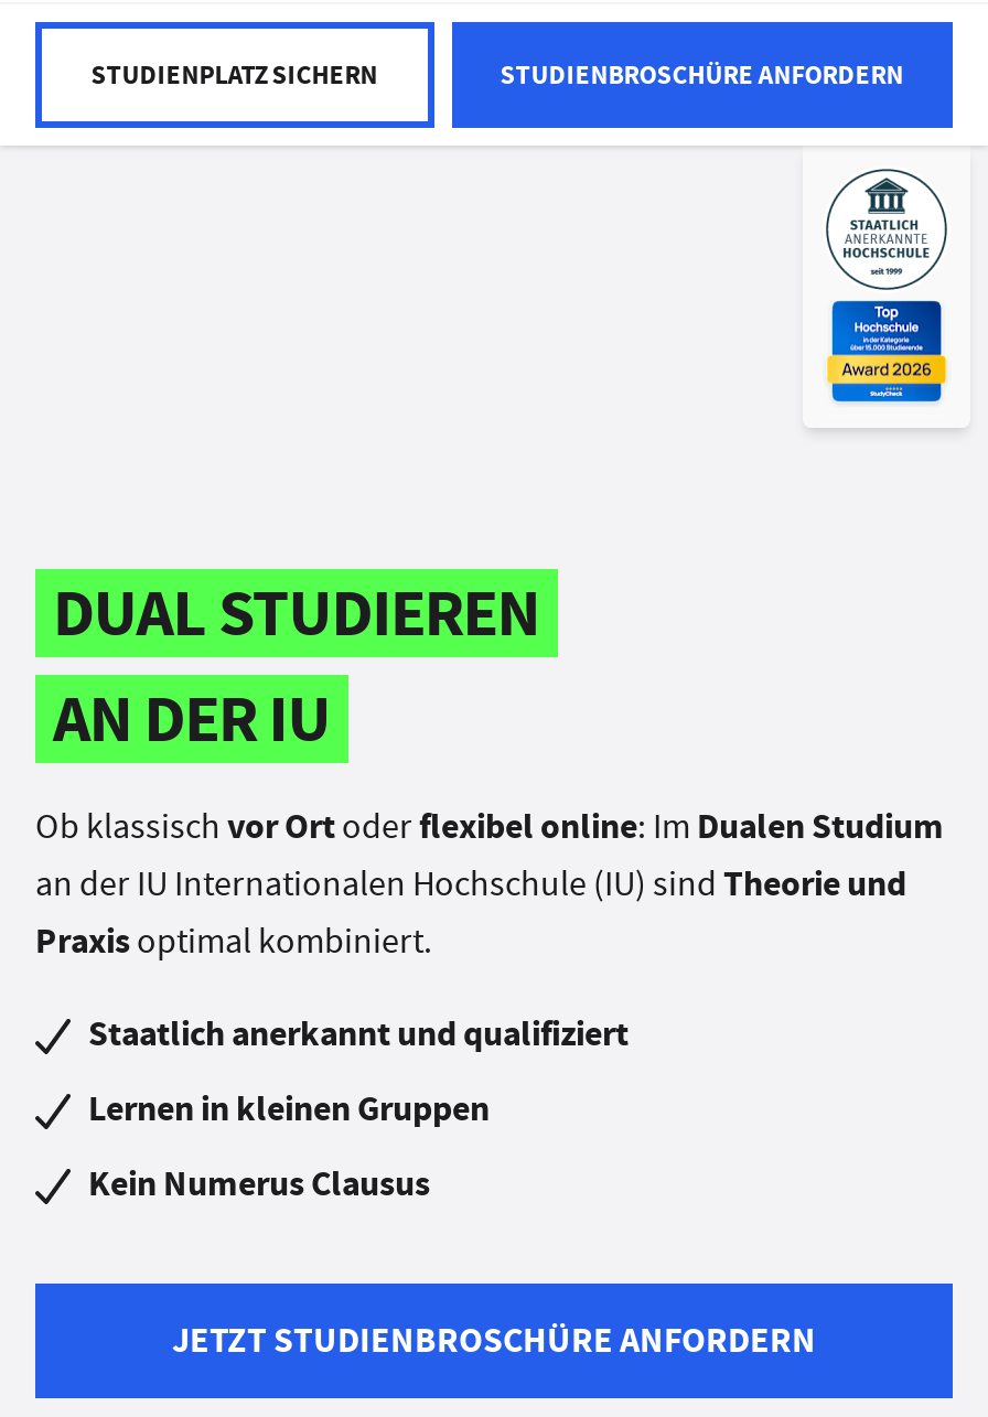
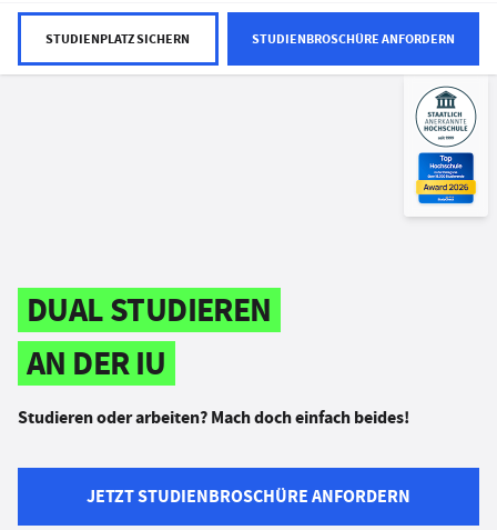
- Ob klassisch vor Ortoder flexibel online: Im Dualen Studium
- an der IU Internationalen Hochschule (IU) sind Theorie und
- Praxis optimal kombiniert.
- Staatlich anerkannt und qualifiziert
- Lernen in kleinen Gruppen
- Kein Numerus Clausus
+ Studieren oder arbeiten? Mach doch einfach beides!
